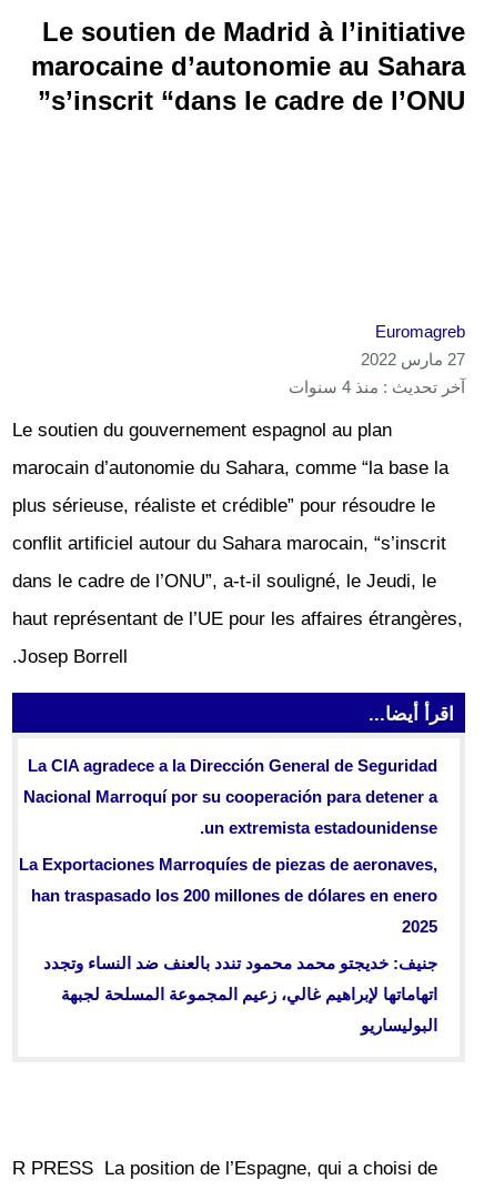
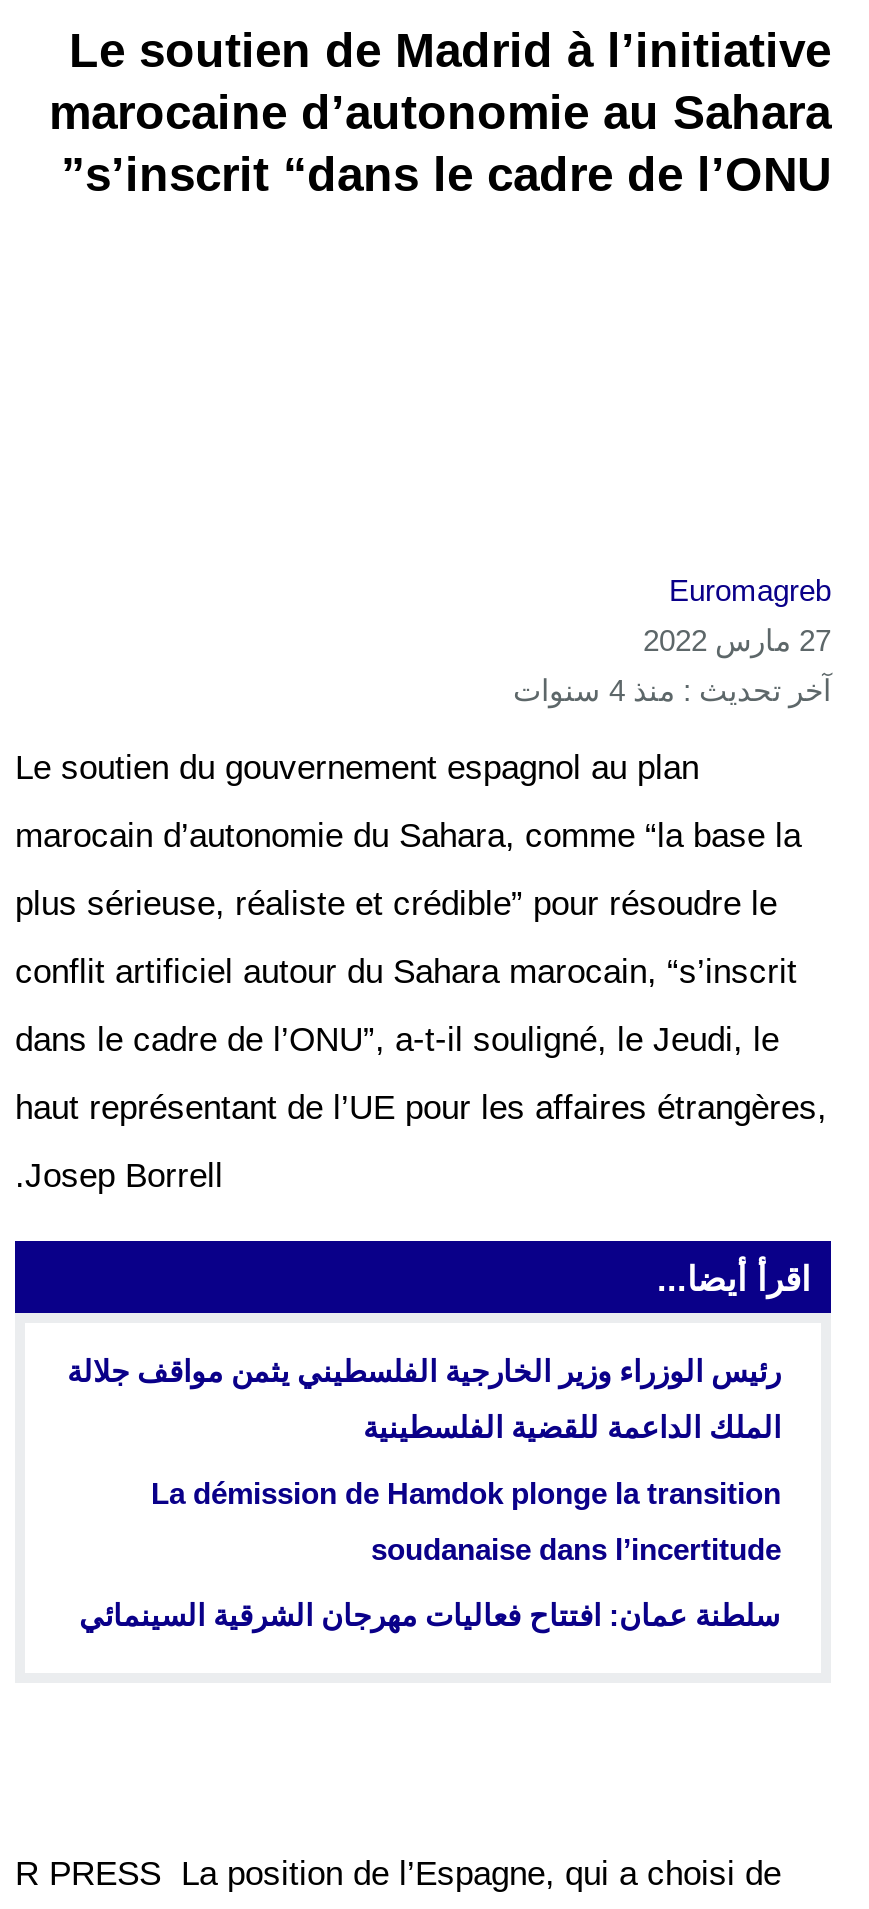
- La CIA agradece a la Dirección General de Seguridad
- Nacional Marroquí por su cooperación para detener a
- un extremista estadounidense.
- La Exportaciones Marroquíes de piezas de aeronaves,
- han traspasado los 200 millones de dólares en enero
- 2025
- جنيف: خديجتو محمد محمود تندد بالعنف ضد النساء وتجدد
- اتهاماتها لإبراهيم غالي، زعيم المجموعة المسلحة لجبهة
- البوليساريو
+ رئيس الوزراء وزير الخارجية الفلسطيني يثمن مواقف جلالة
+ الملك الداعمة للقضية الفلسطينية
+ La démission de Hamdok plonge la transition
+ soudanaise dans l’incertitude
+ سلطنة عمان: افتتاح فعاليات مهرجان الشرقية السينمائي
